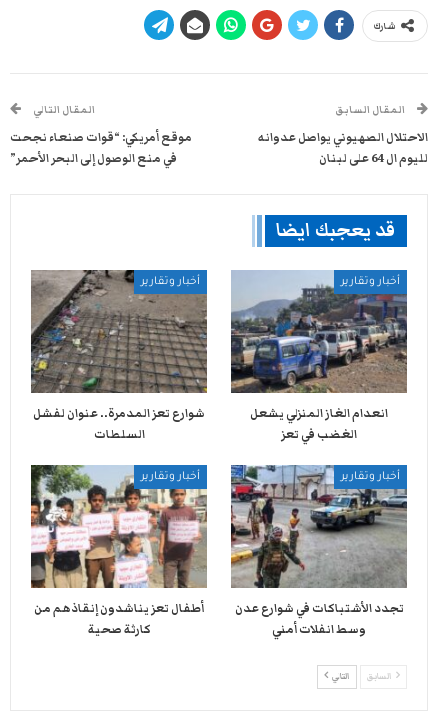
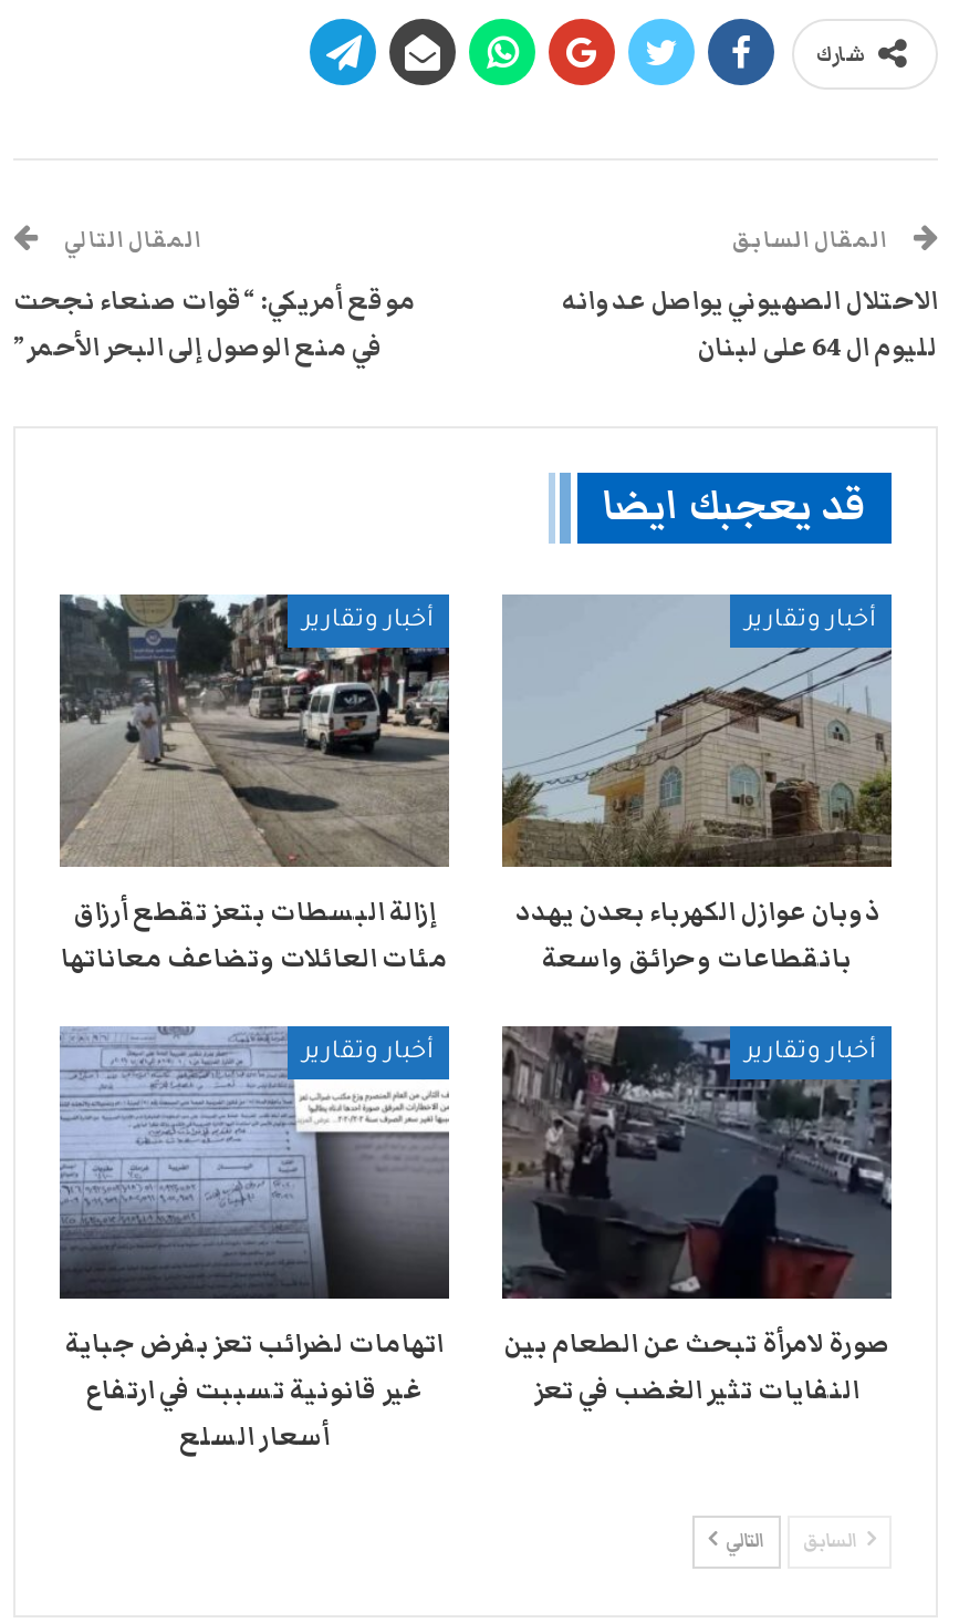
- [image]
- شوارع تعز المدمرة.. عنوان لفشل
- السلطات
+ [image]
+ إزالة البسطات بتعز تقطع أرزاق
+ مئات العائلات وتضاعف معاناتها

- [image]
- انعدام الغاز المنزلي يشعل
- الغضب في تعز
+ [image]
+ ذوبان عوازل الكهرباء بعدن يهدد
+ بانقطاعات وحرائق واسعة

- [image]
- أطفال تعز يناشدون إنقاذهم من
- كارثة صحية
+ [image]
+ اتهامات لضرائب تعز بفرض جباية
+ غير قانونية تسببت في ارتفاع
+ أسعار السلع

- [image]
- تجدد الأشتباكات في شوارع عدن
- وسط انفلات أمني
+ [image]
+ صورة لامرأة تبحث عن الطعام بين
+ النفايات تثير الغضب في تعز
